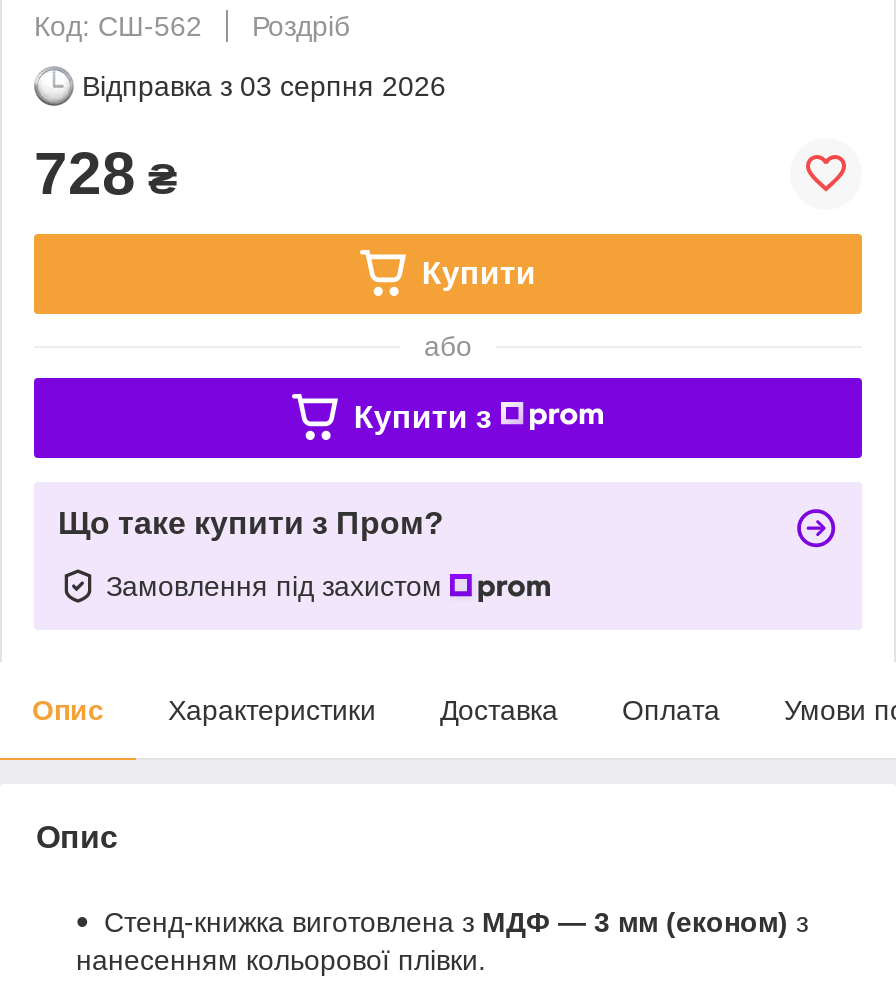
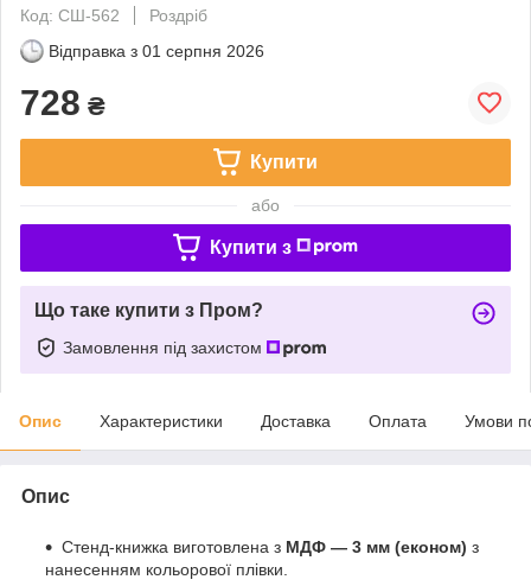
- Відправка з 03 серпня 2026
+ Відправка з 01 серпня 2026
